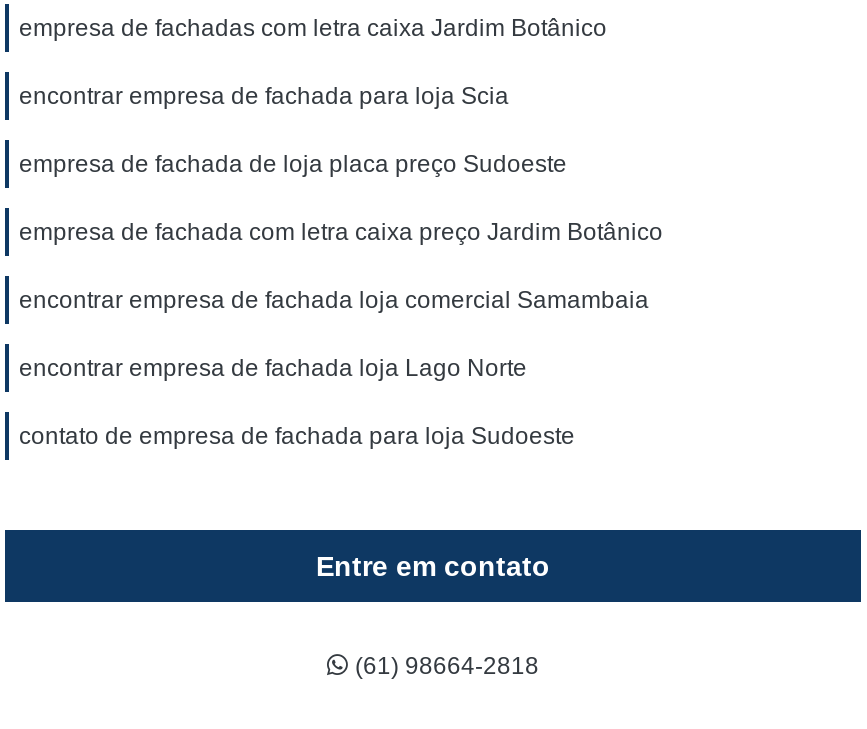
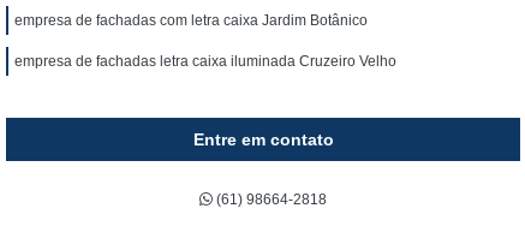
- encontrar empresa de fachada para loja Scia
- empresa de fachada de loja placa preço Sudoeste
- empresa de fachada com letra caixa preço Jardim Botânico
- encontrar empresa de fachada loja comercial Samambaia
- encontrar empresa de fachada loja Lago Norte
- contato de empresa de fachada para loja Sudoeste
+ empresa de fachadas letra caixa iluminada Cruzeiro Velho
